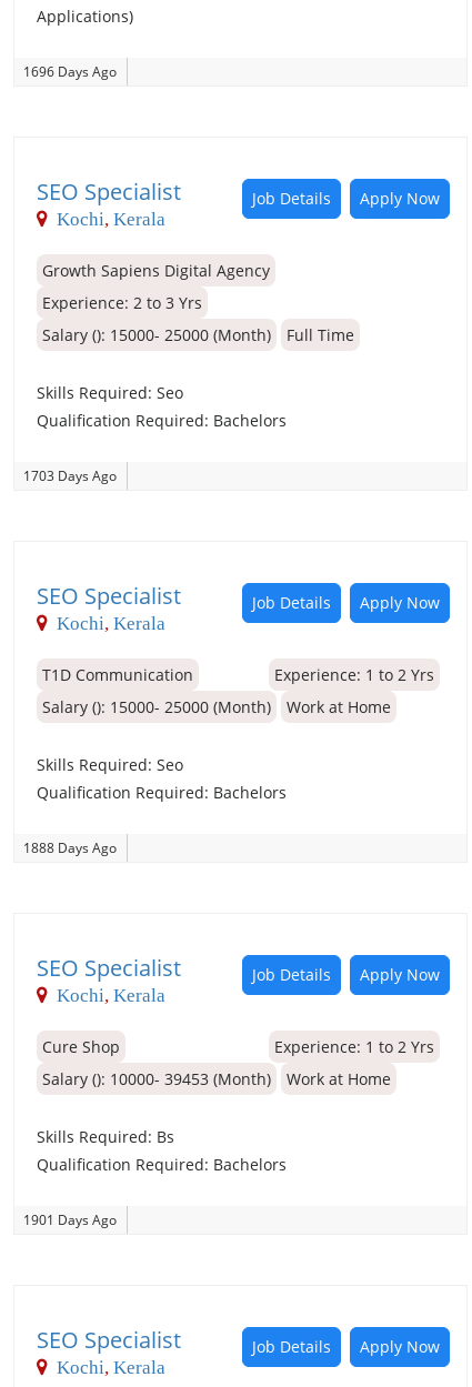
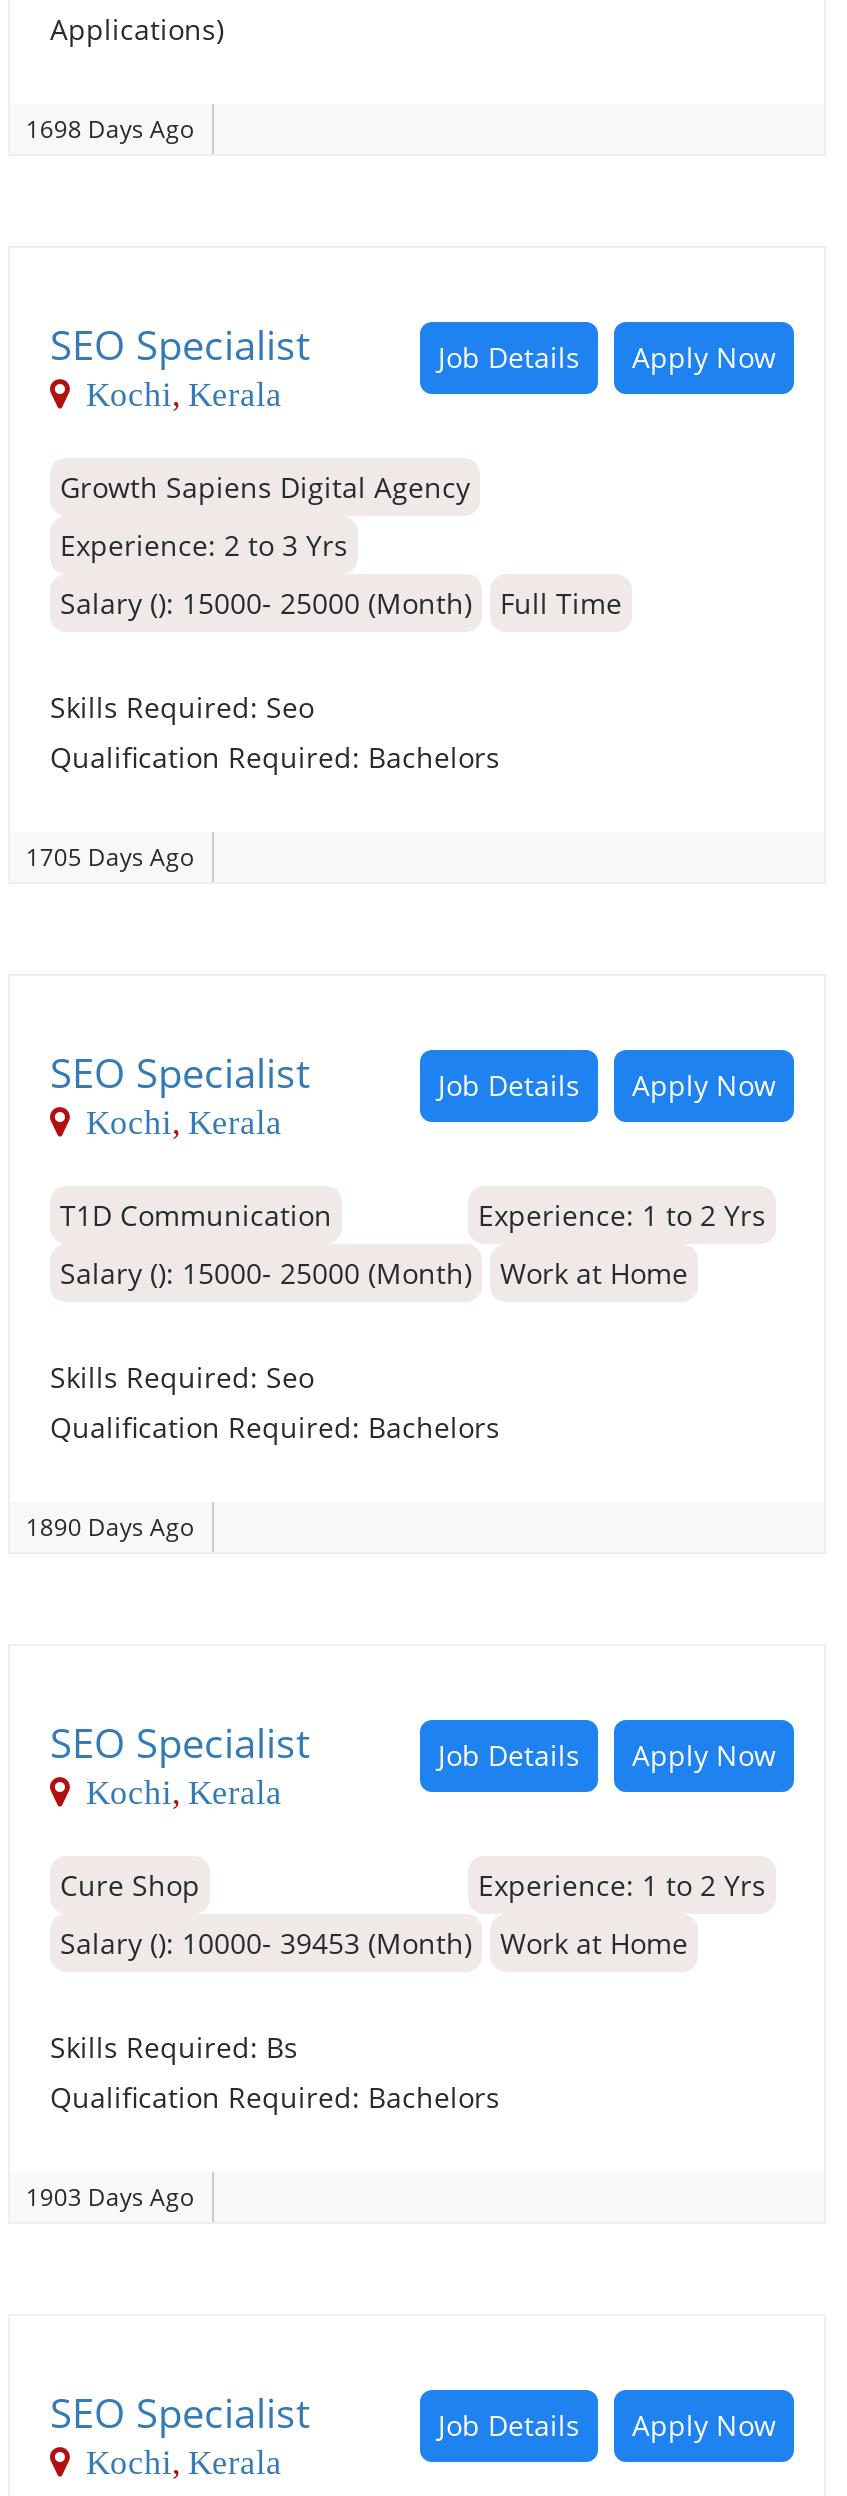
- 1696 Days Ago
+ 1698 Days Ago

- 1703 Days Ago
+ 1705 Days Ago

- 1888 Days Ago
+ 1890 Days Ago

- 1901 Days Ago
+ 1903 Days Ago
